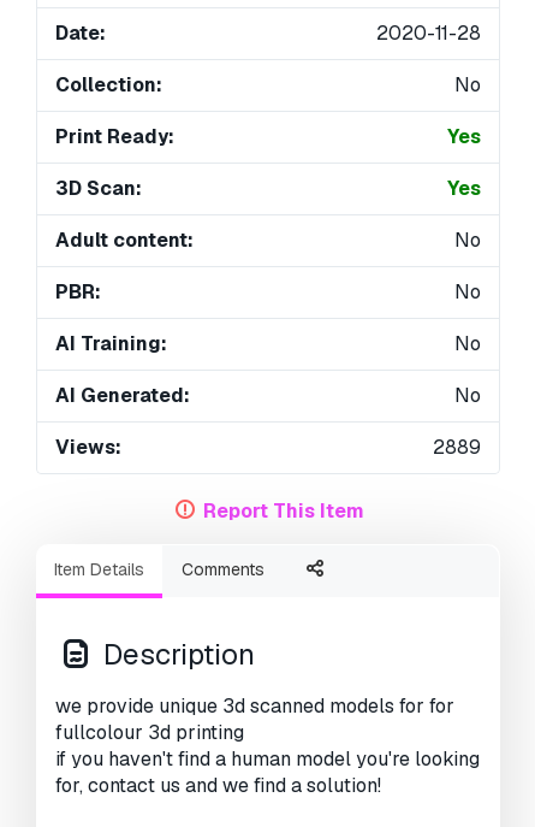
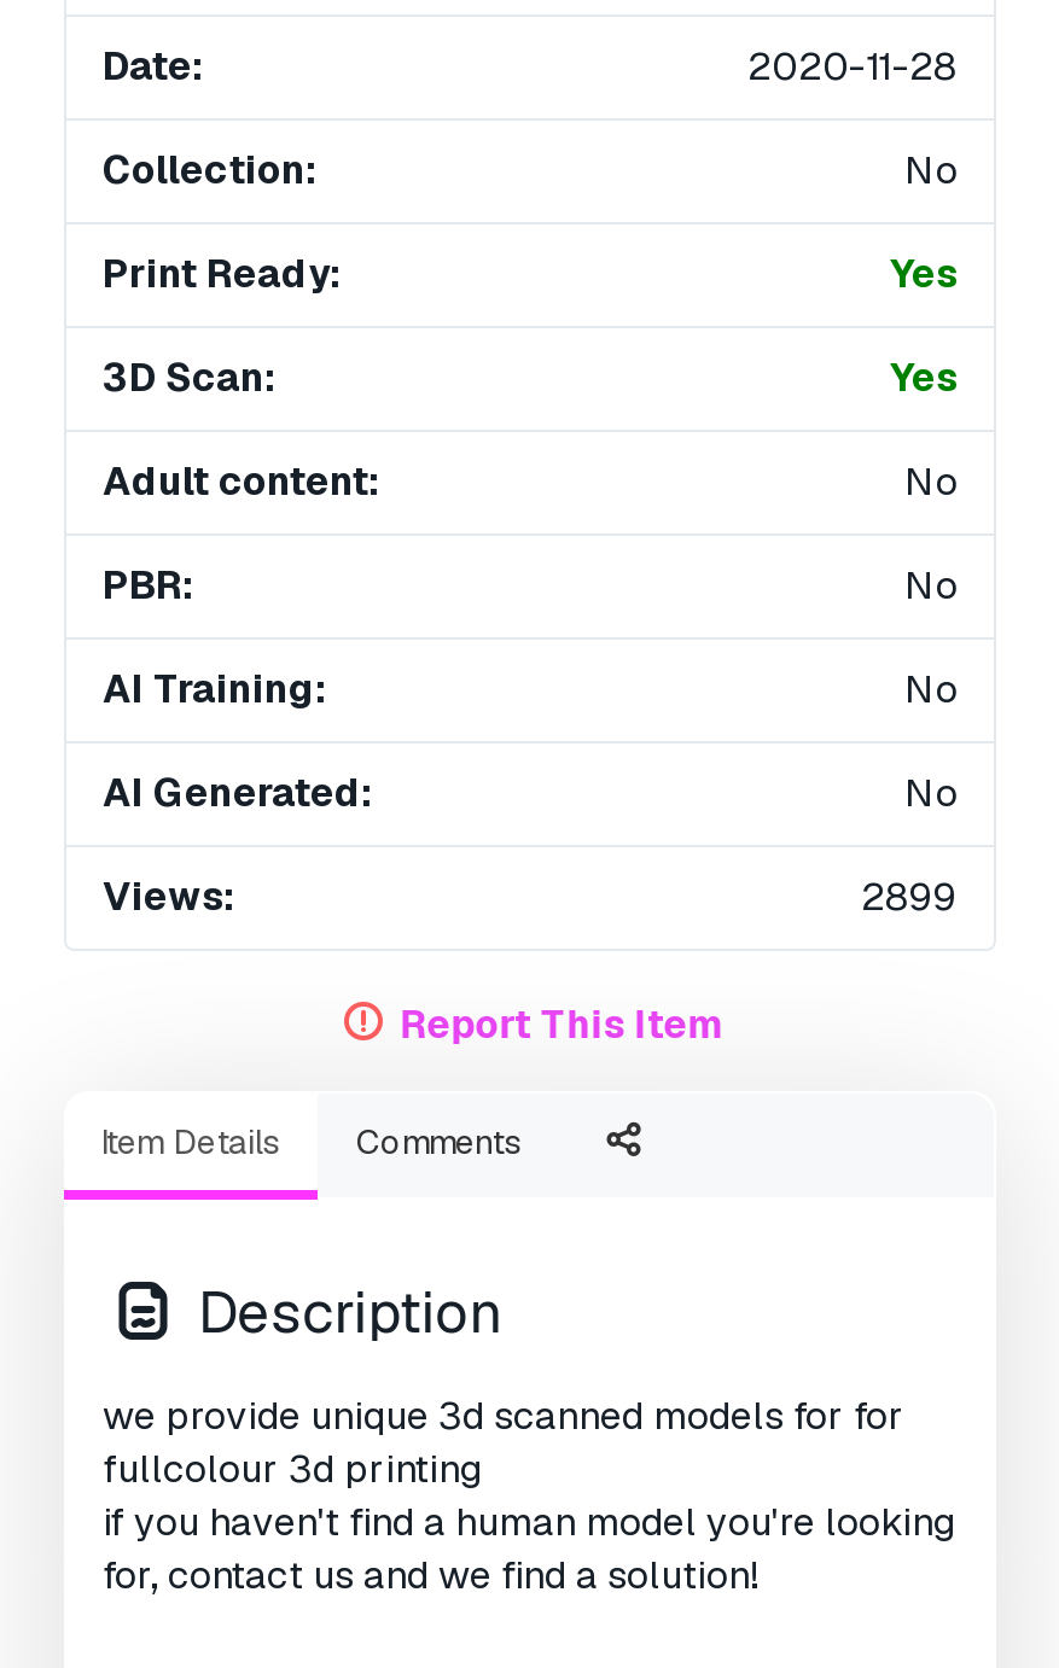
- 2889
+ 2899
